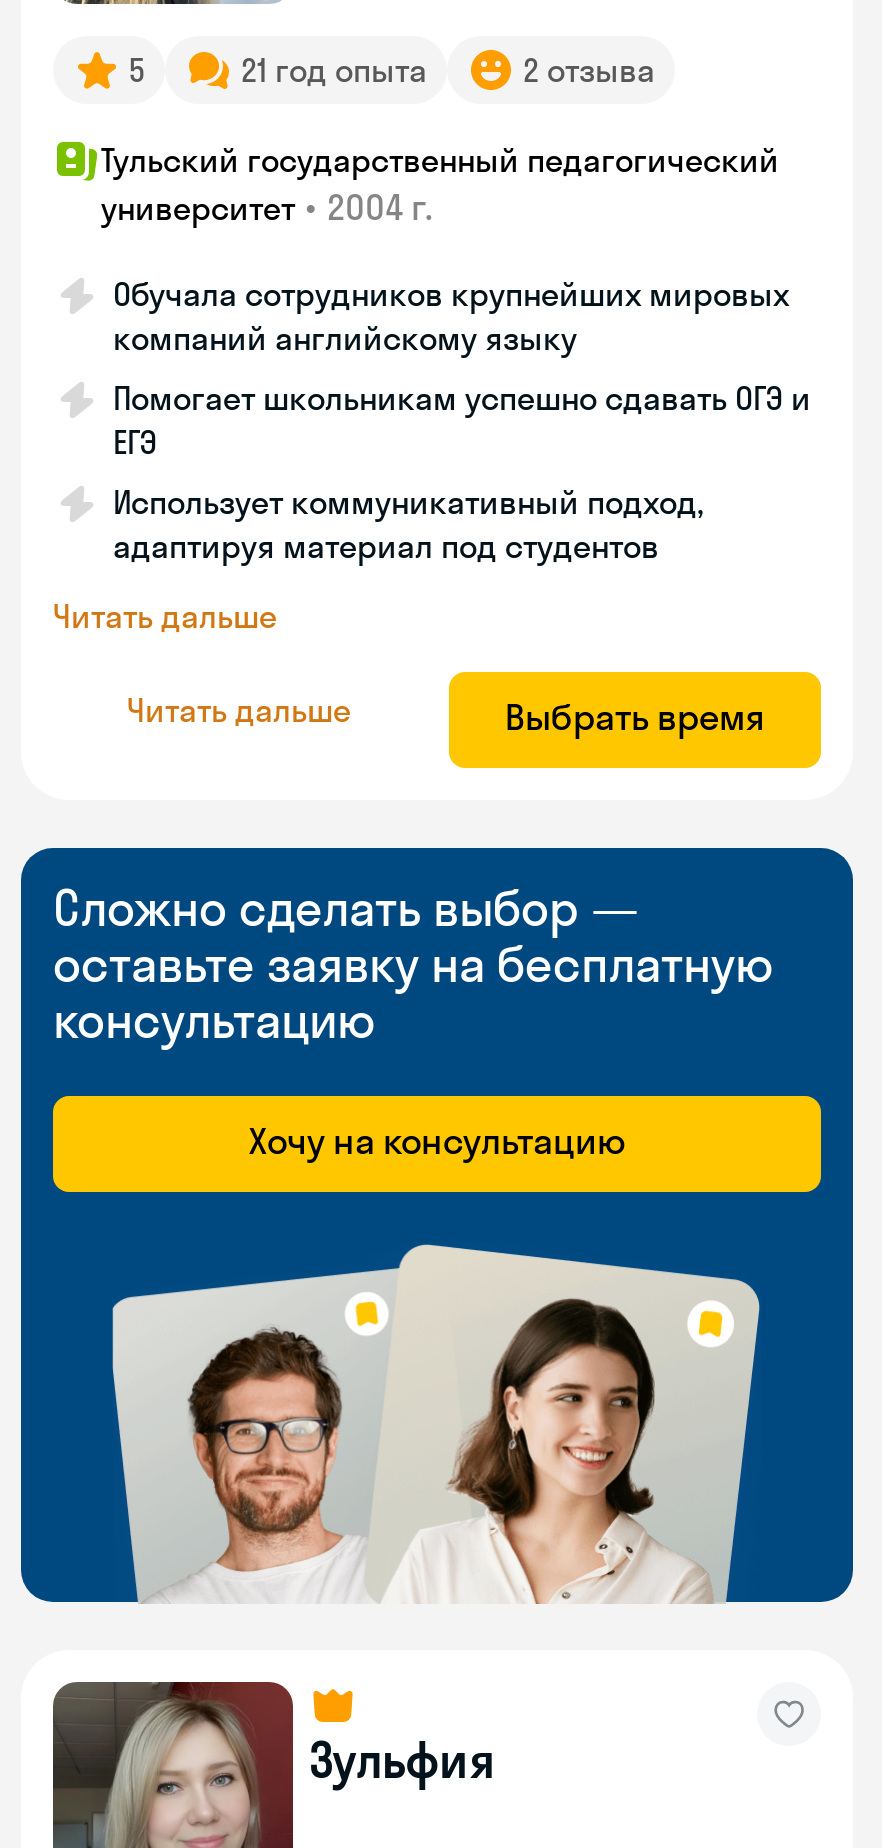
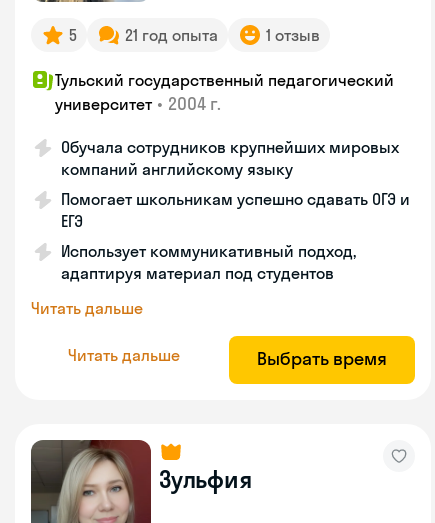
- 2 отзыва
+ 1 отзыв

- [image]
- Сложно сделать выбор —
- оставьте заявку на бесплатную
- консультацию
- Хочу на консультацию
